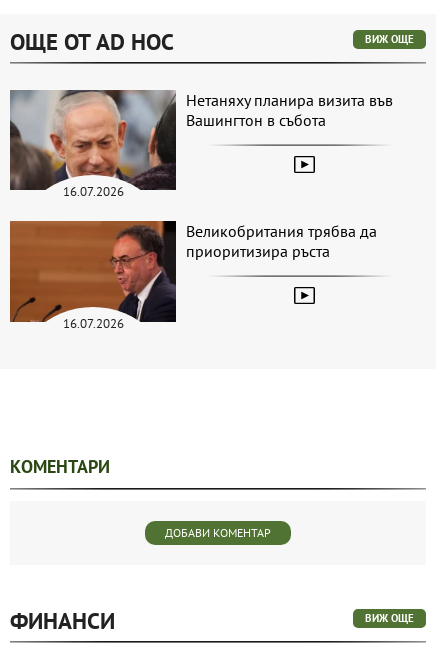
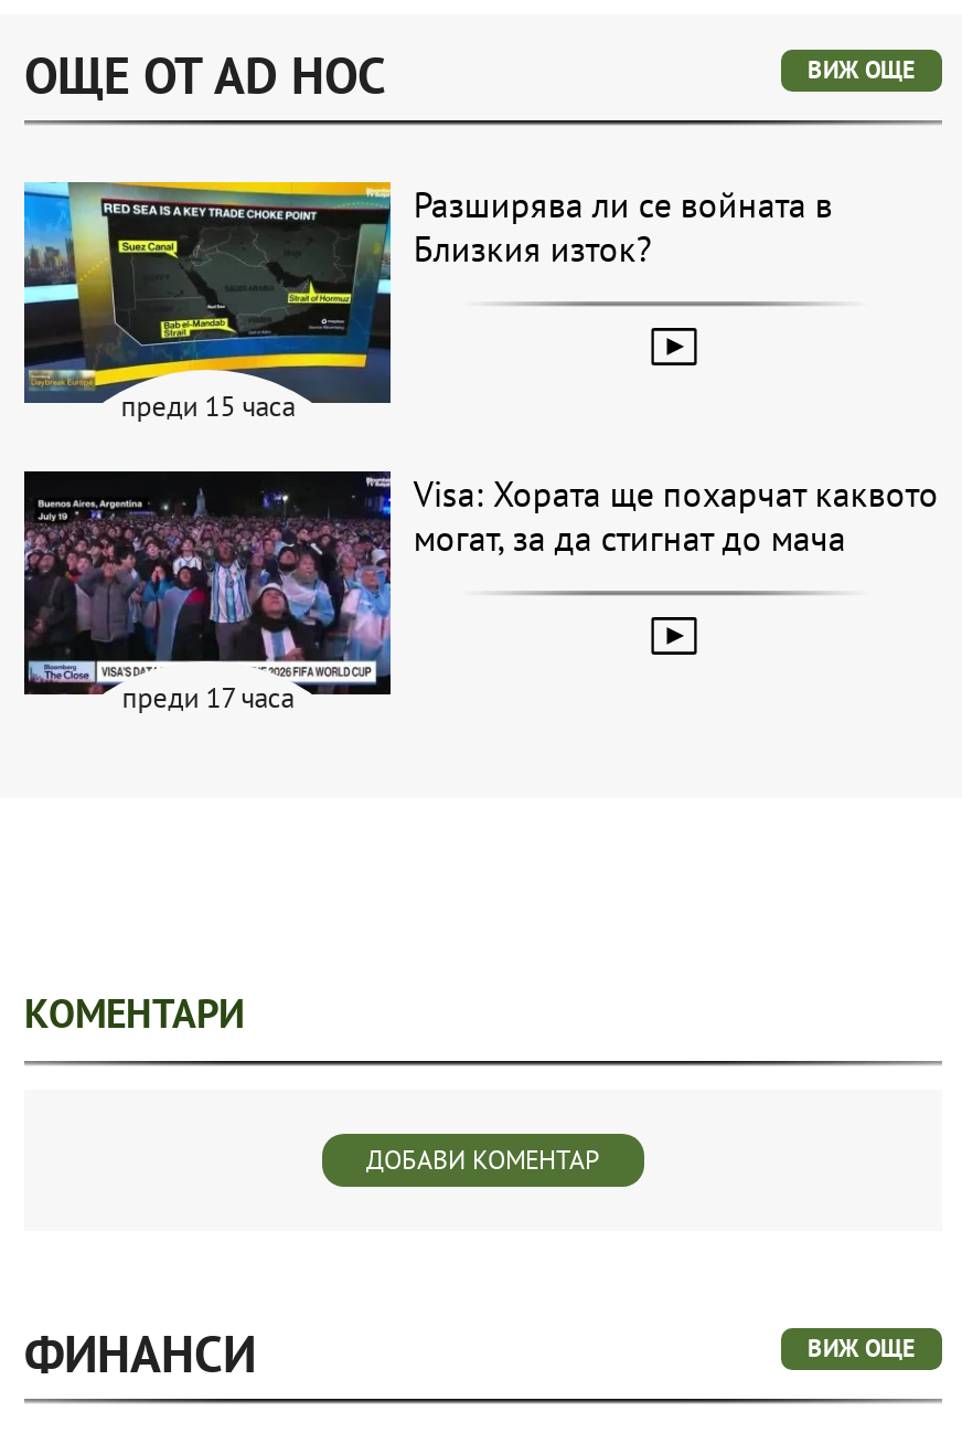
- [image]
- 16.07.2026
+ [image]
+ преди 15 часа

- Нетаняху планира визита във
- Вашингтон в събота
+ Разширява ли се войната в
+ Близкия изток?

- [image]
- 16.07.2026
+ [image]
+ преди 17 часа

- Великобритания трябва да
- приоритизира ръста
+ Visa: Хората ще похарчат каквото
+ могат, за да стигнат до мача
